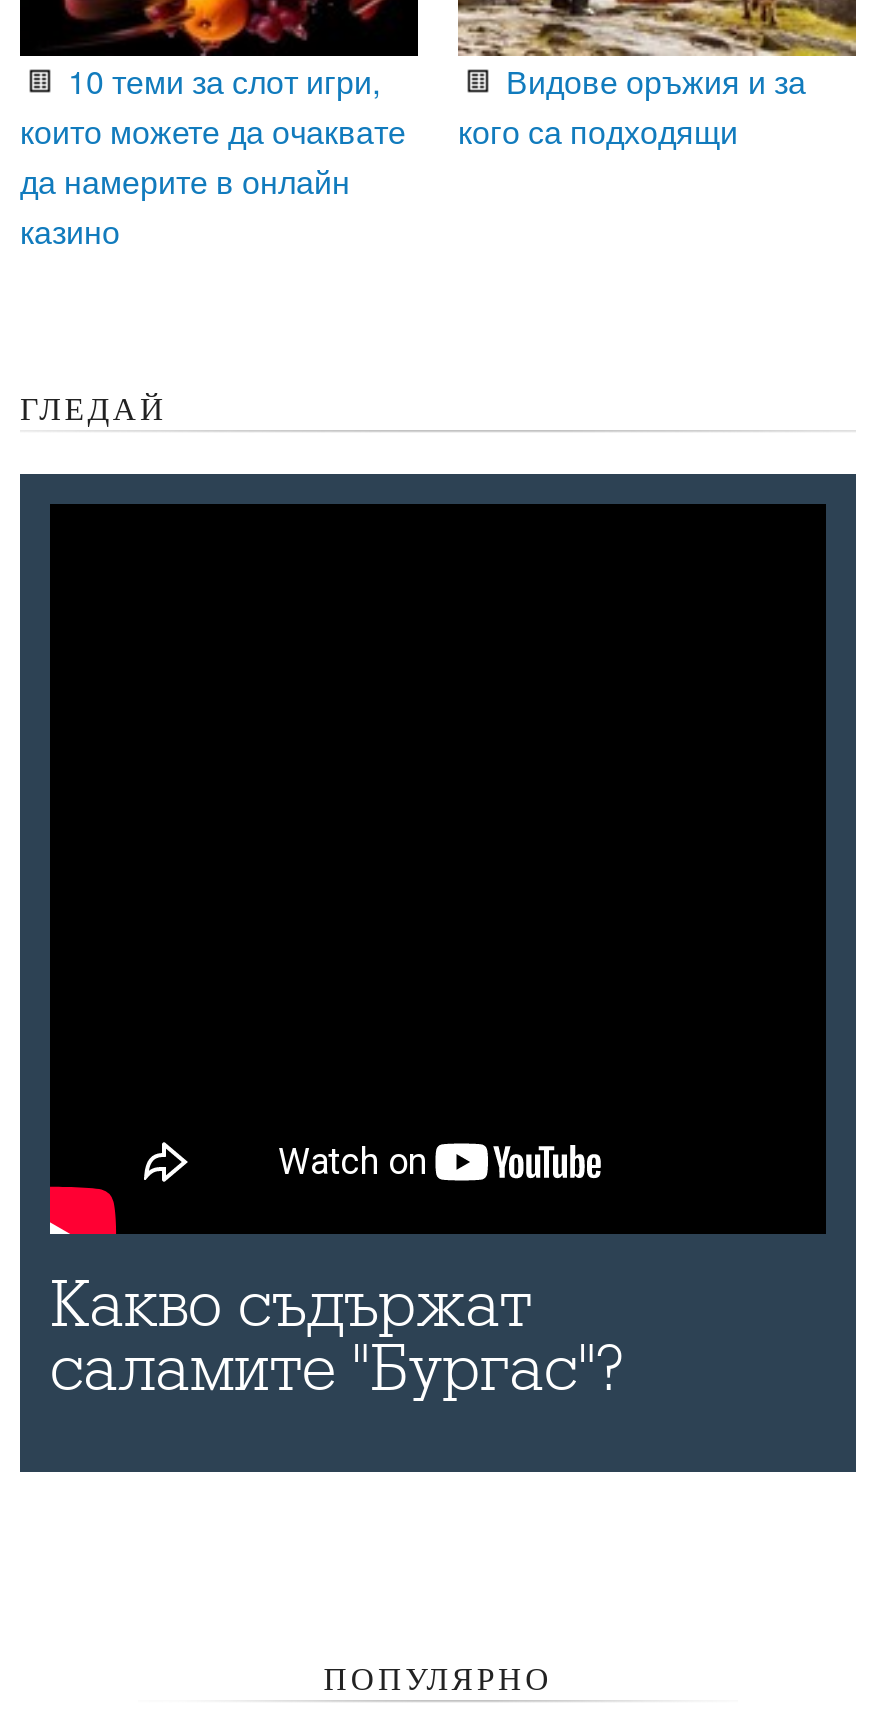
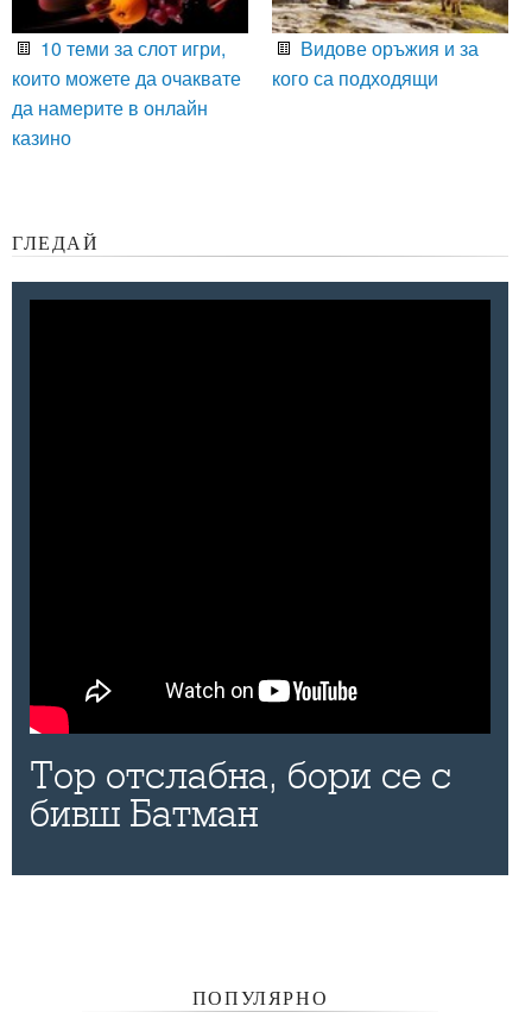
- Какво съдържат
- саламите "Бургас"?
+ Тор отслабна, бори се с
+ бивш Батман
